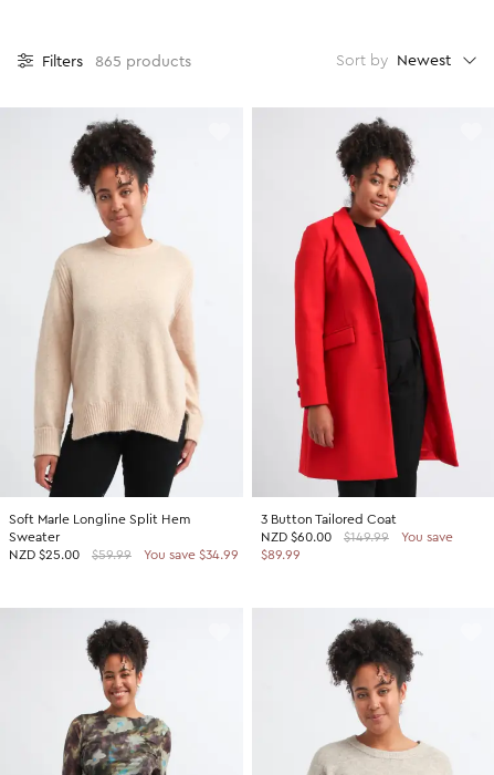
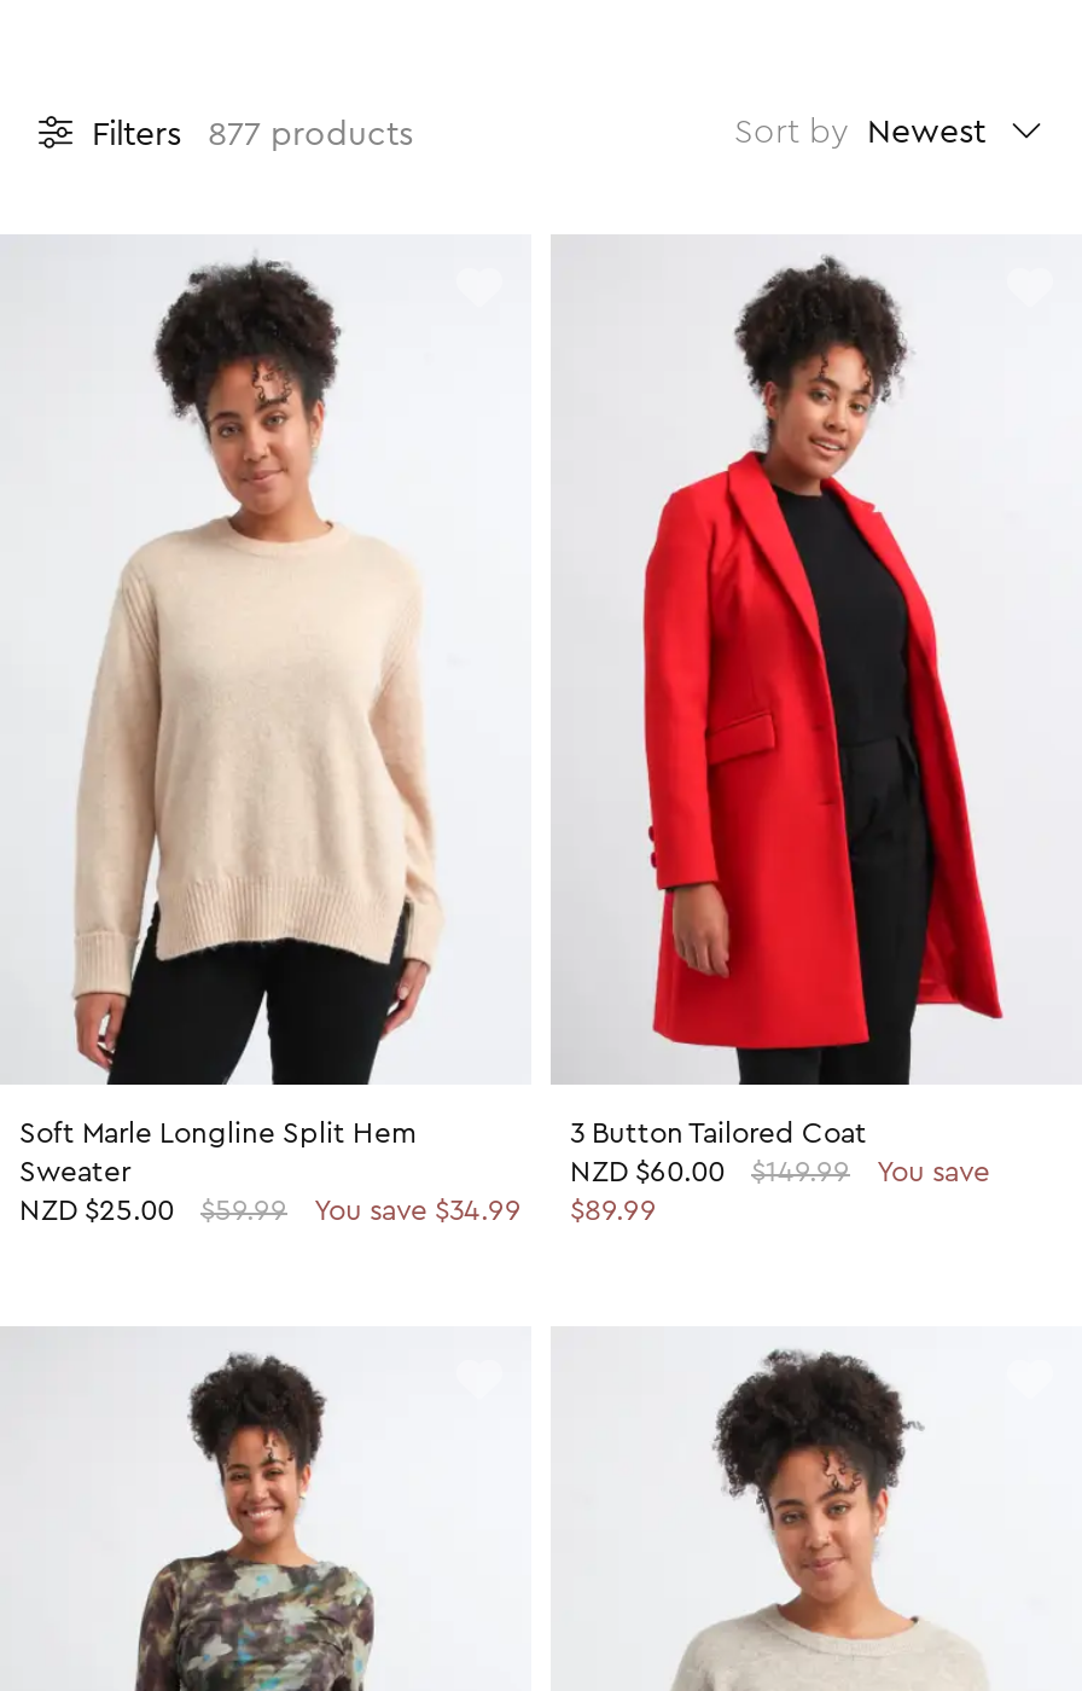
- Filters 865 products
+ Filters 877 products
